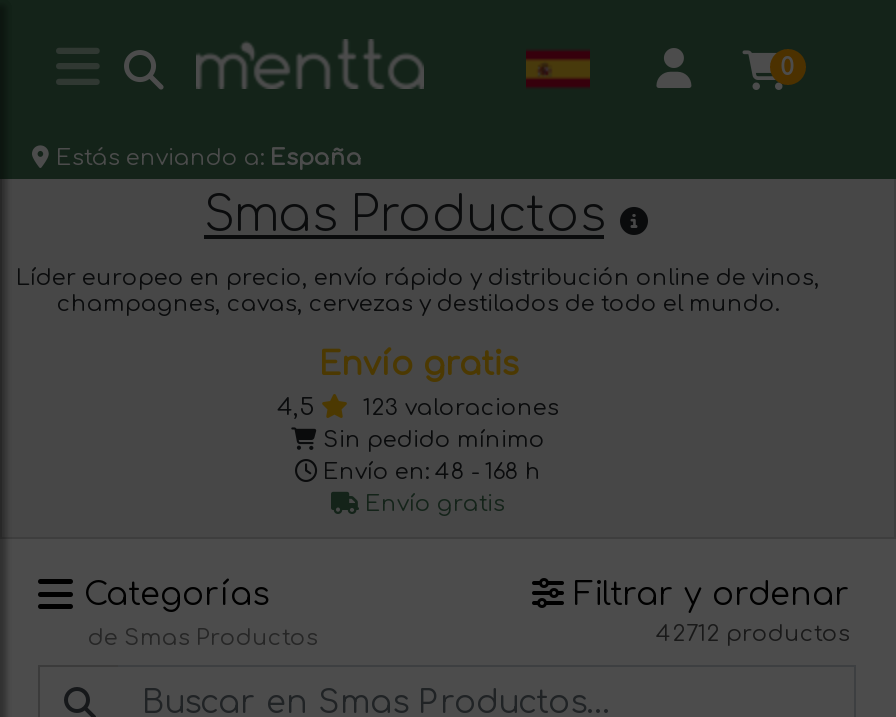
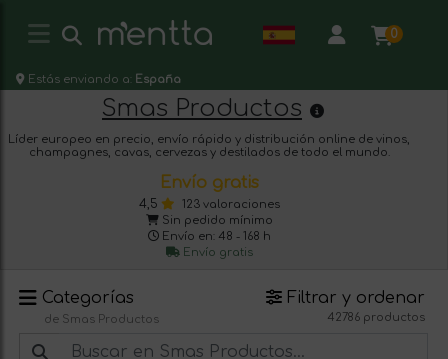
- 42712 productos
+ 42786 productos
